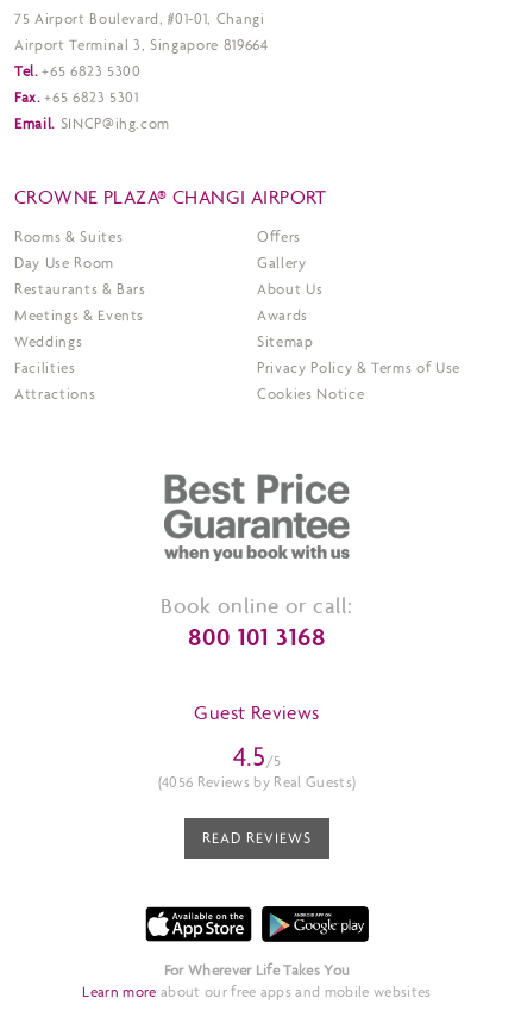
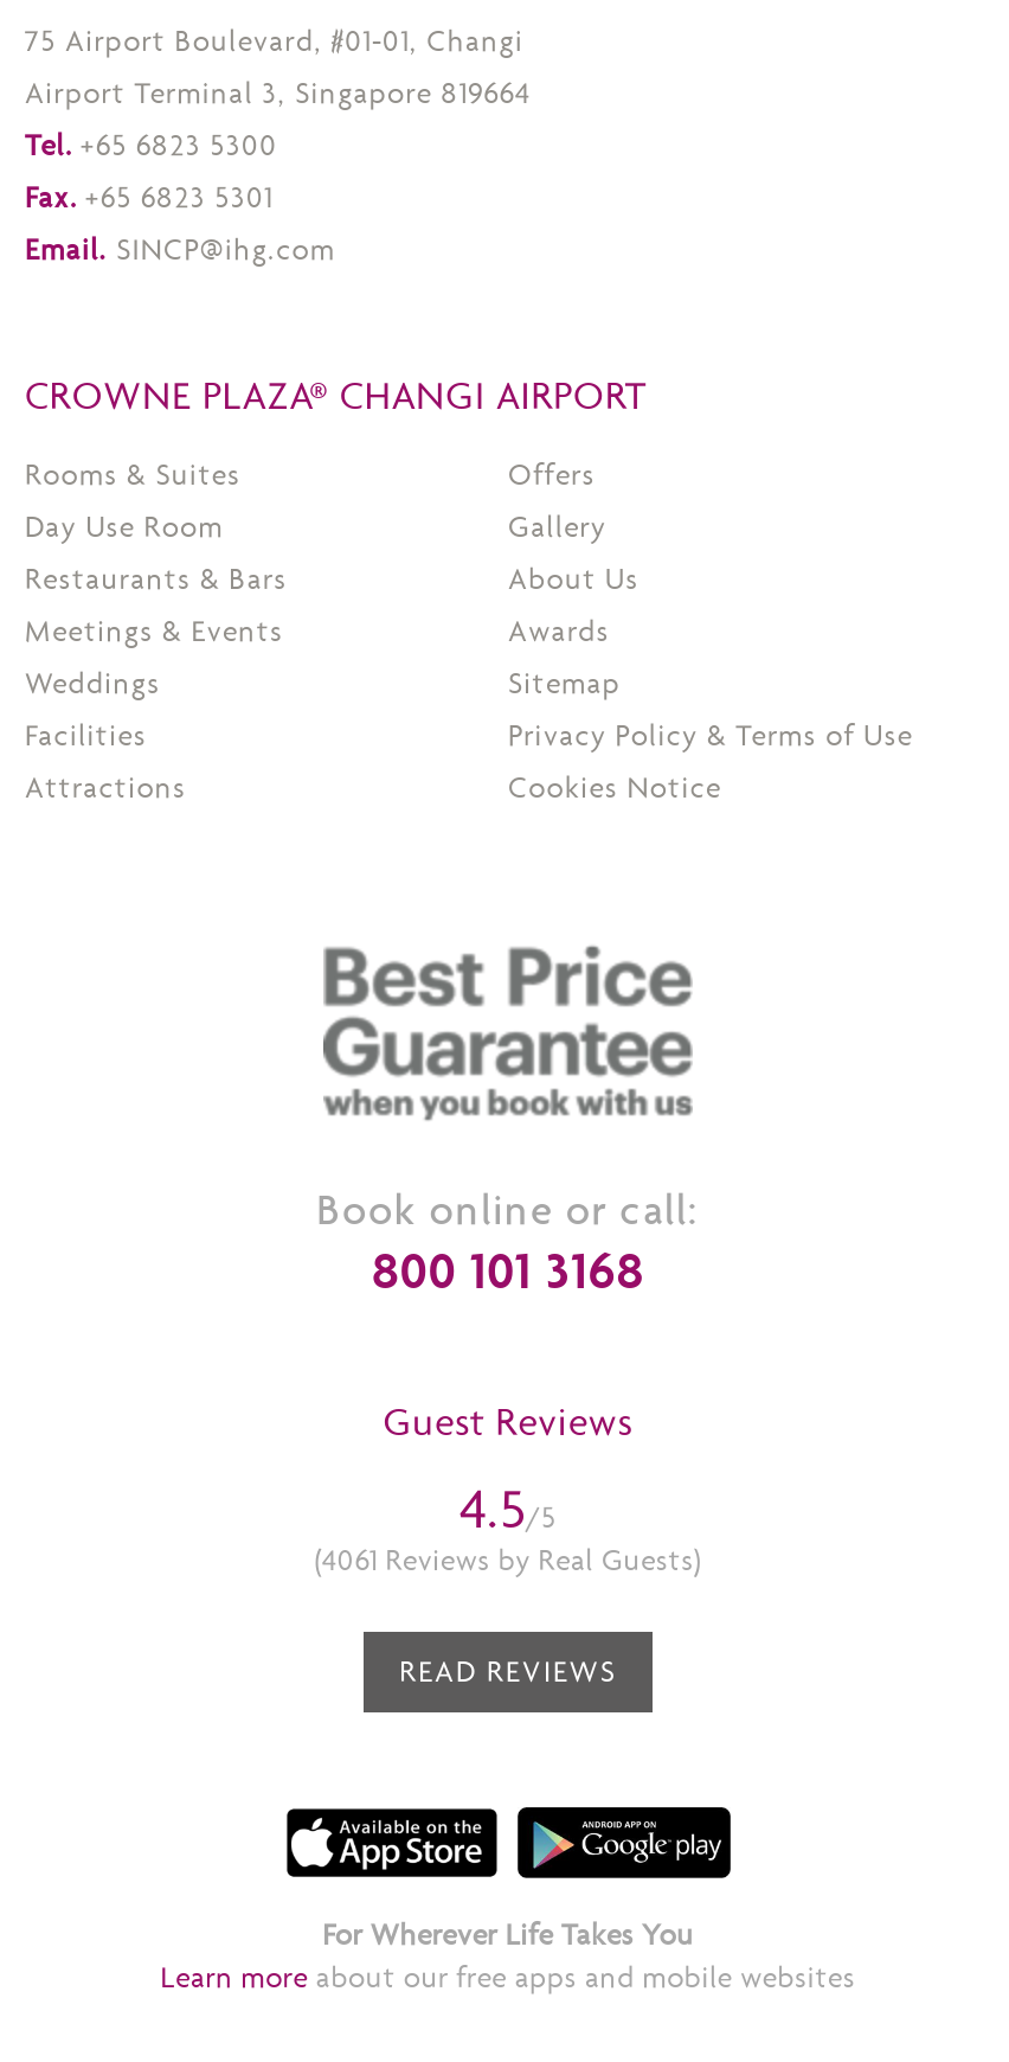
- (4056 Reviews by Real Guests)
+ (4061 Reviews by Real Guests)
